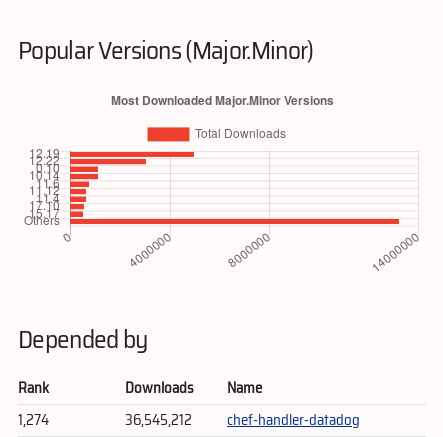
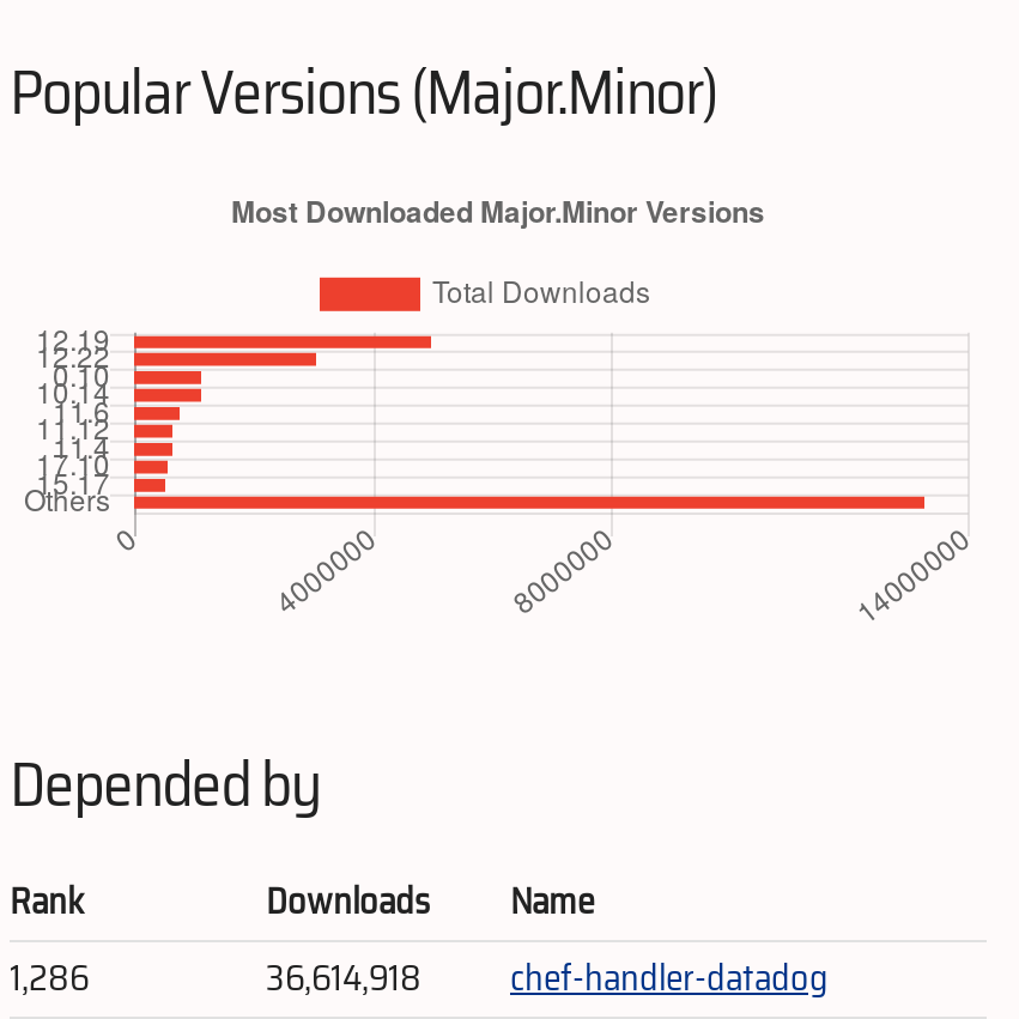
- 1,274
+ 1,286

- 36,545,212 chef-handler-datadog
+ 36,614,918 chef-handler-datadog
